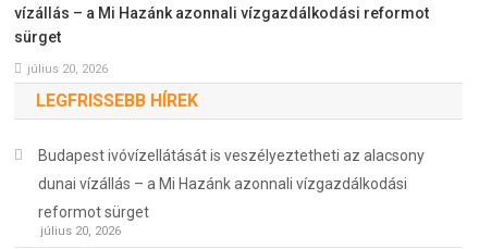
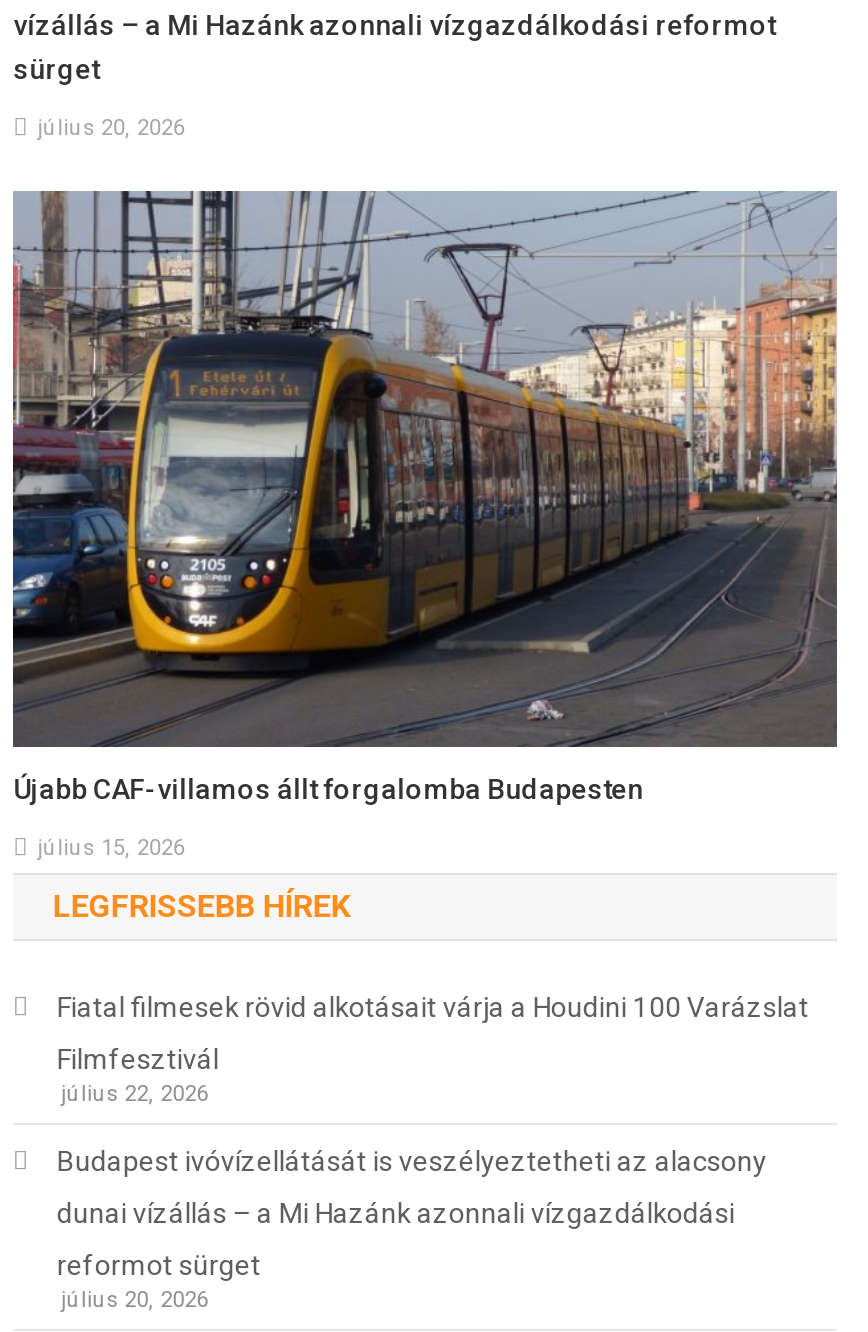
+ [image]
+ Újabb CAF-villamos állt forgalomba Budapesten
+ július 15, 2026

+ Fiatal filmesek rövid alkotásait várja a Houdini 100 Varázslat
+ Filmfesztivál
+ július 22, 2026
